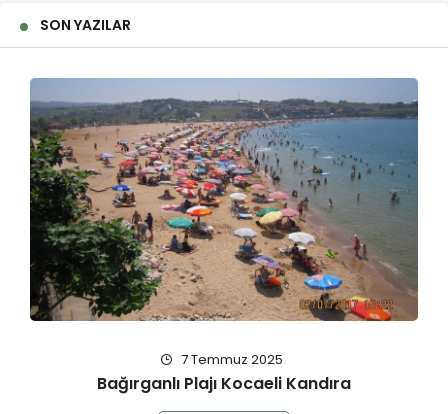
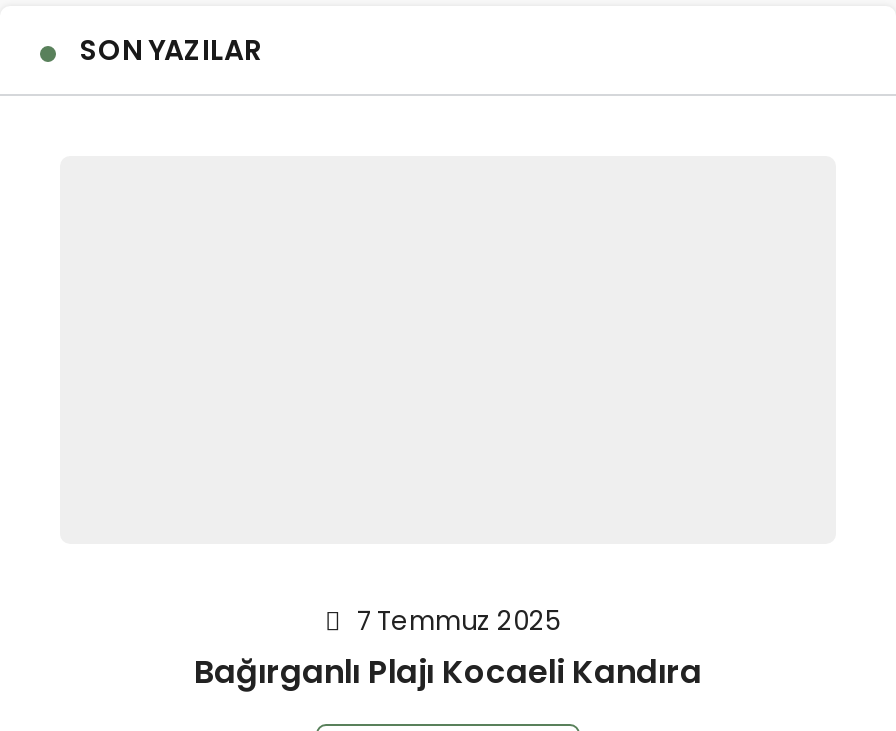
- [image]
